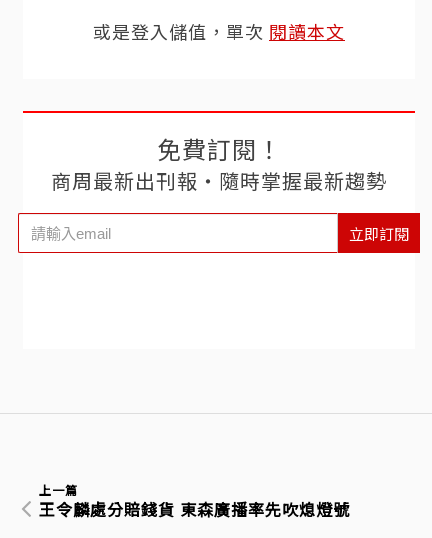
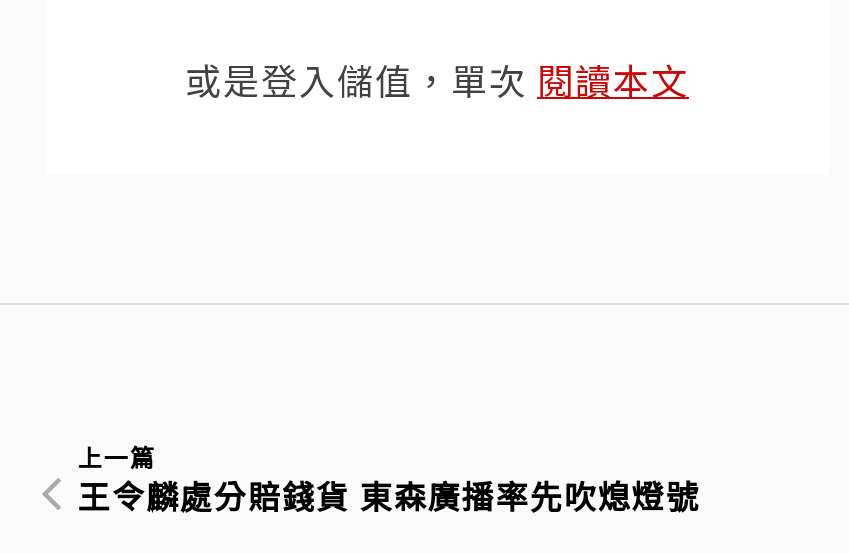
- 免費訂閱！
- 商周最新出刊報‧隨時掌握最新趨勢
- 立即訂閱
